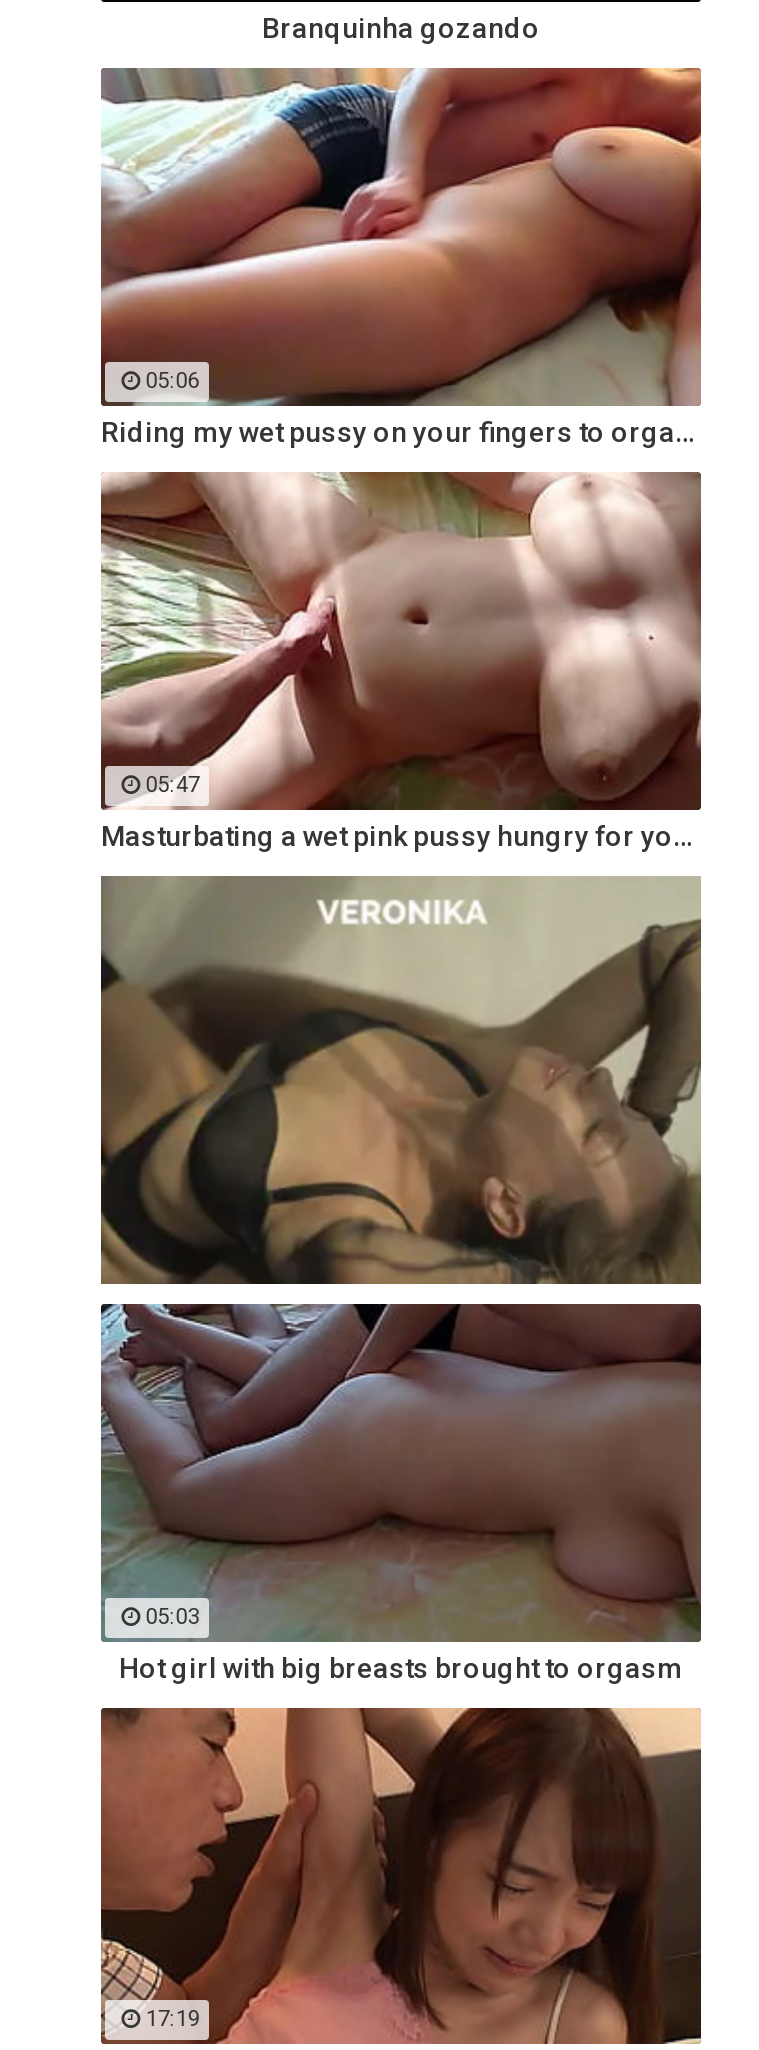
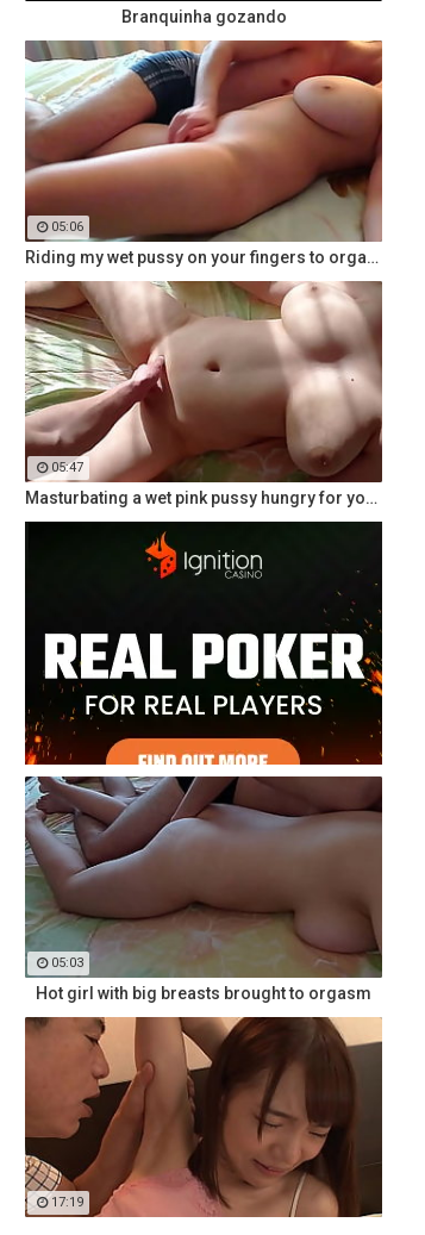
- [image]
+ [image]
